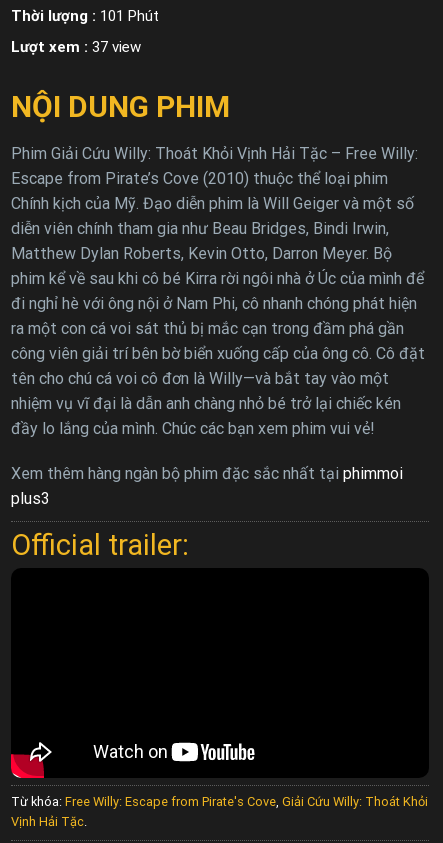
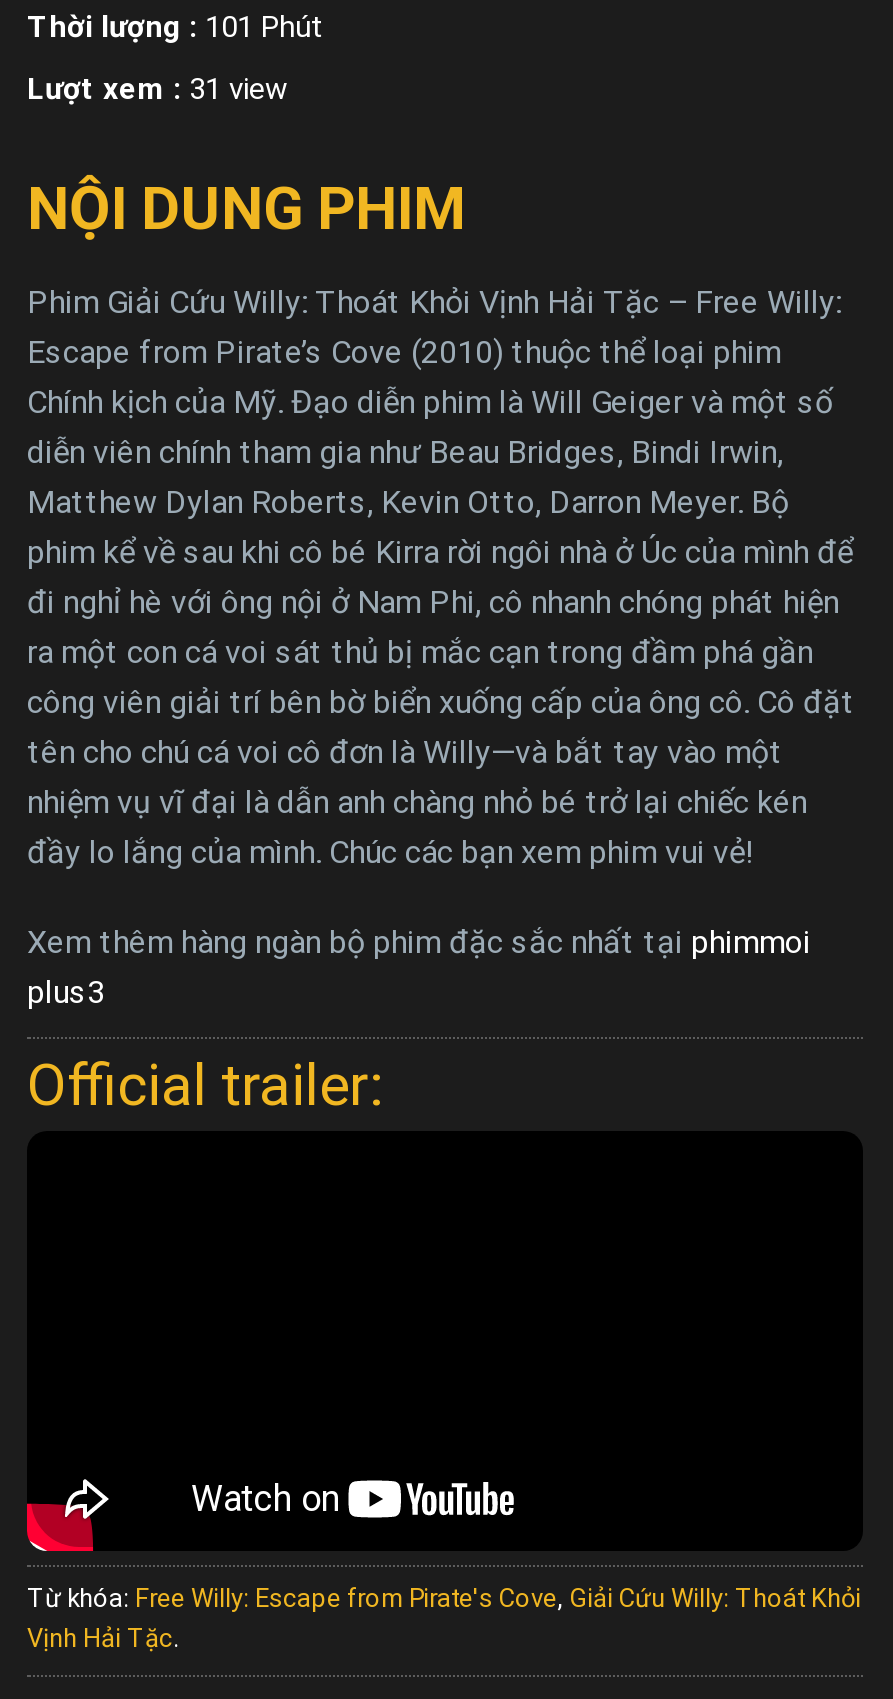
- Lượt xem : 37 view
+ Lượt xem : 31 view
